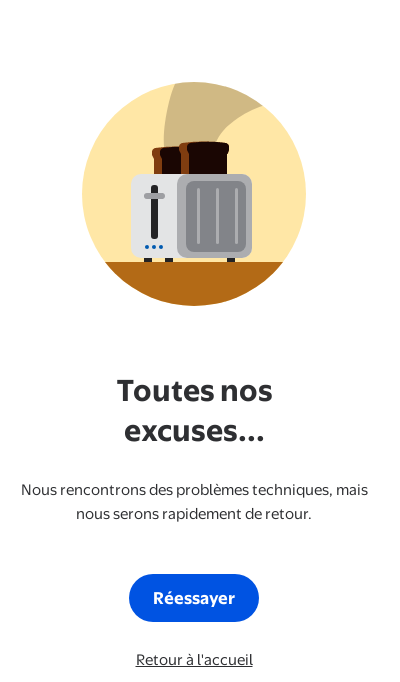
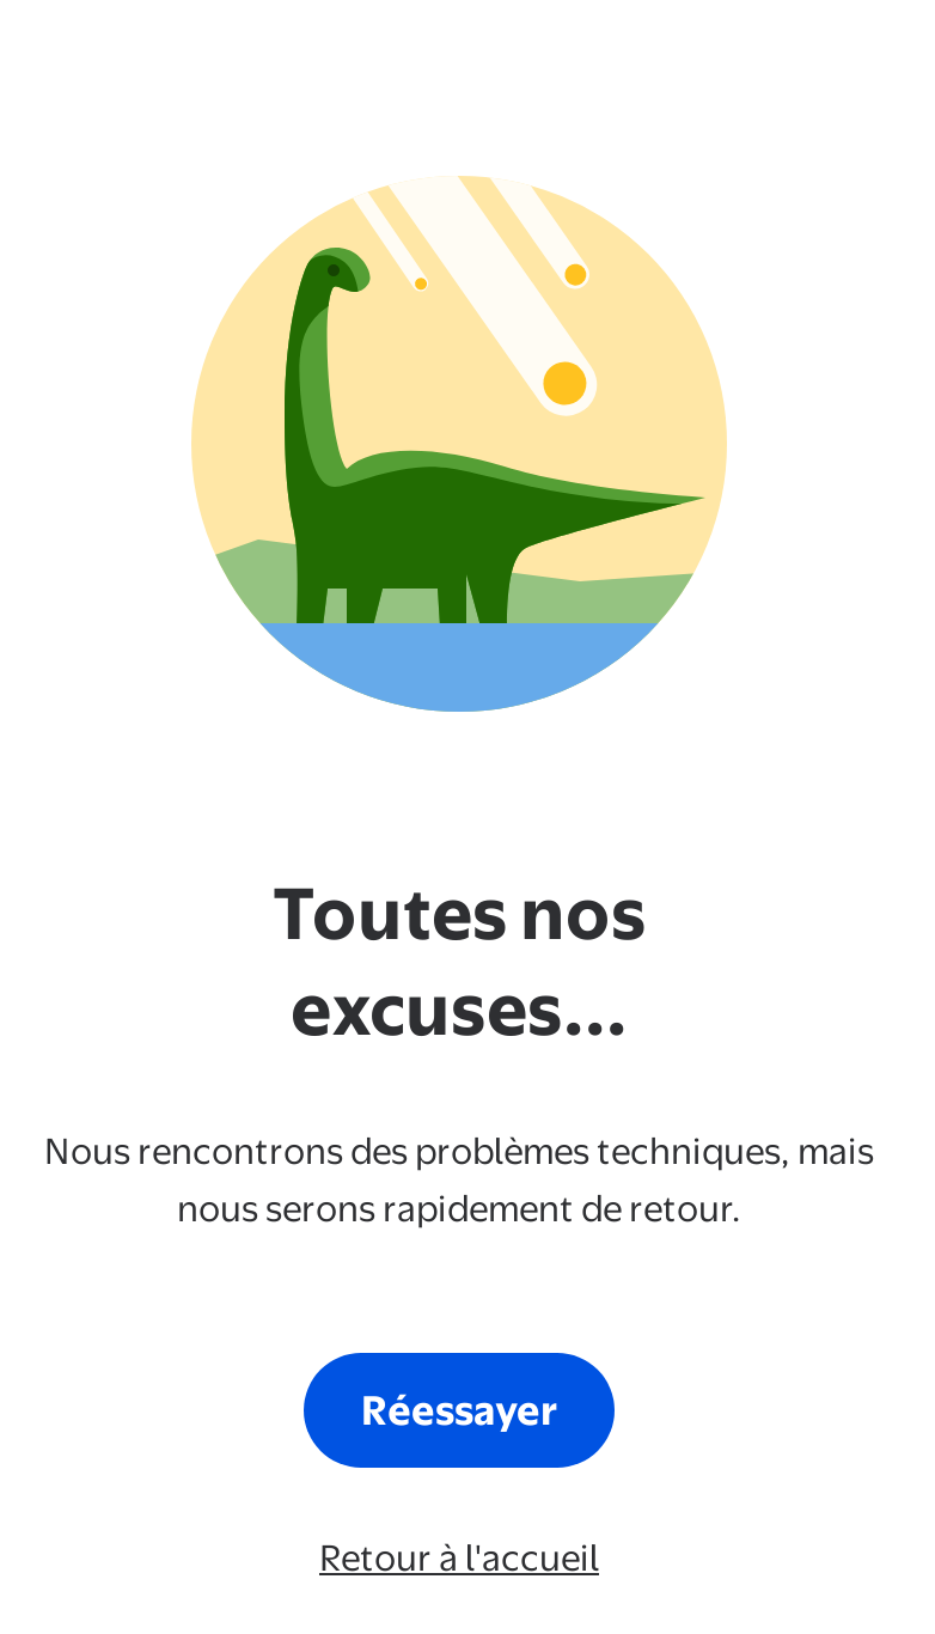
- [image]
+ [image]
